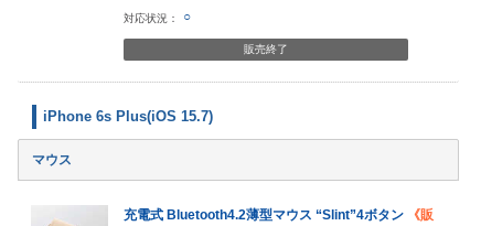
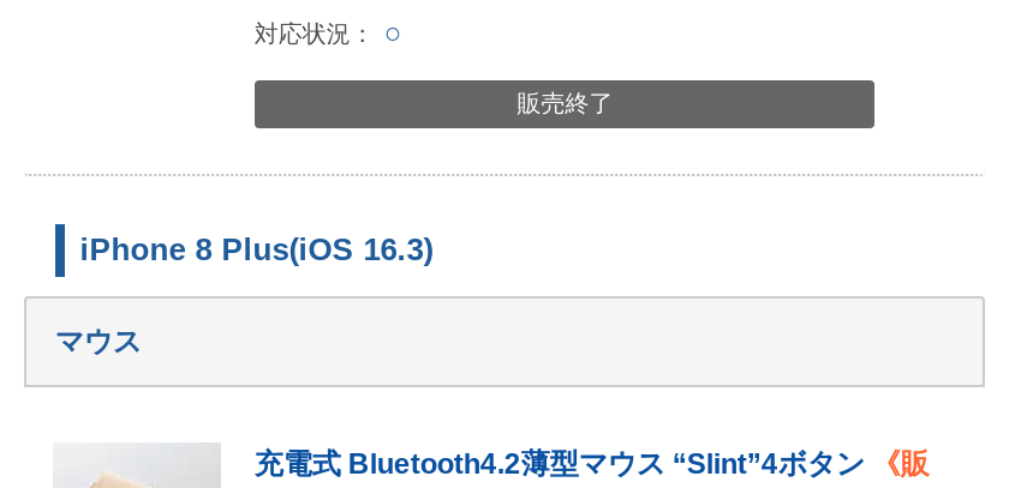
- iPhone 6s Plus(iOS 15.7)
+ iPhone 8 Plus(iOS 16.3)
